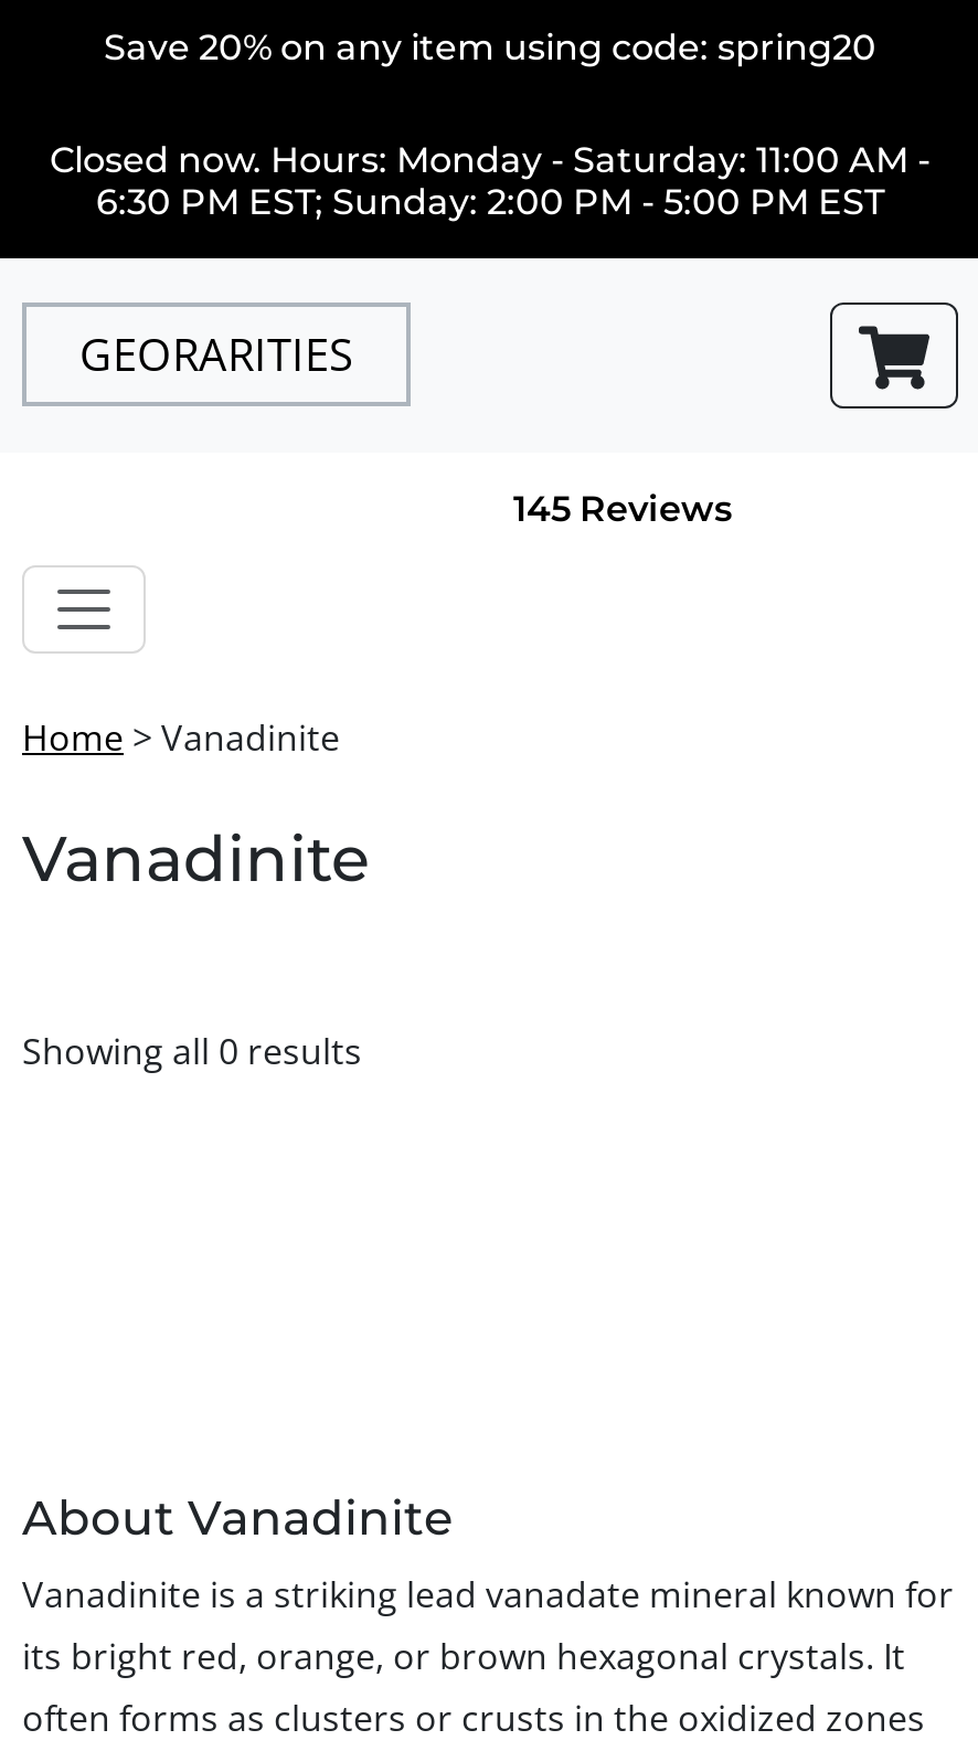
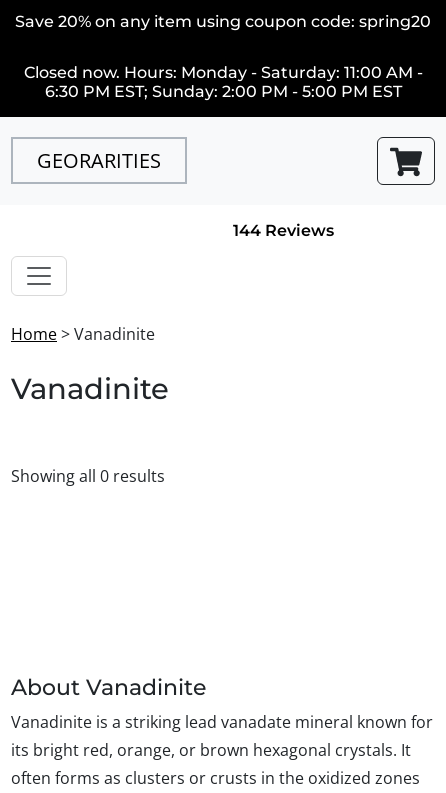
- Save 20% on any item using code: spring20
+ Save 20% on any item using coupon code: spring20

- 145 Reviews
+ 144 Reviews
